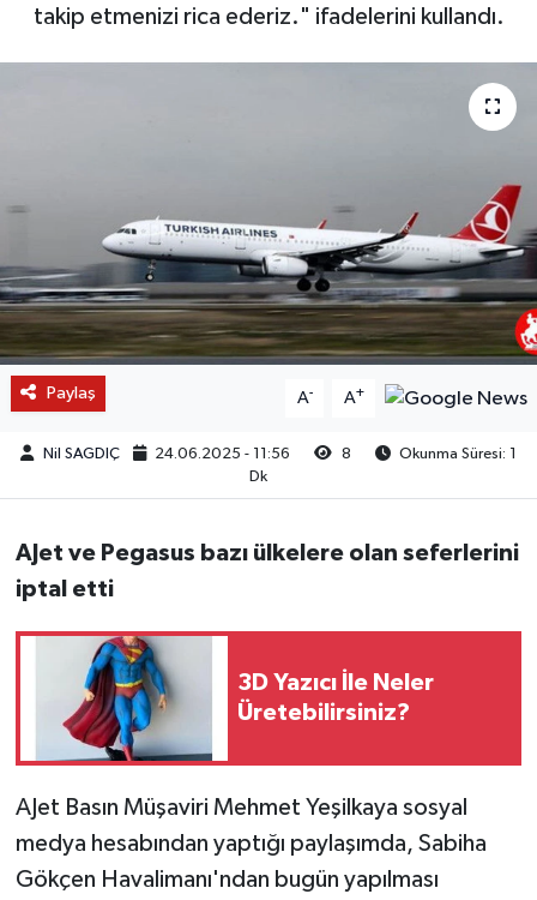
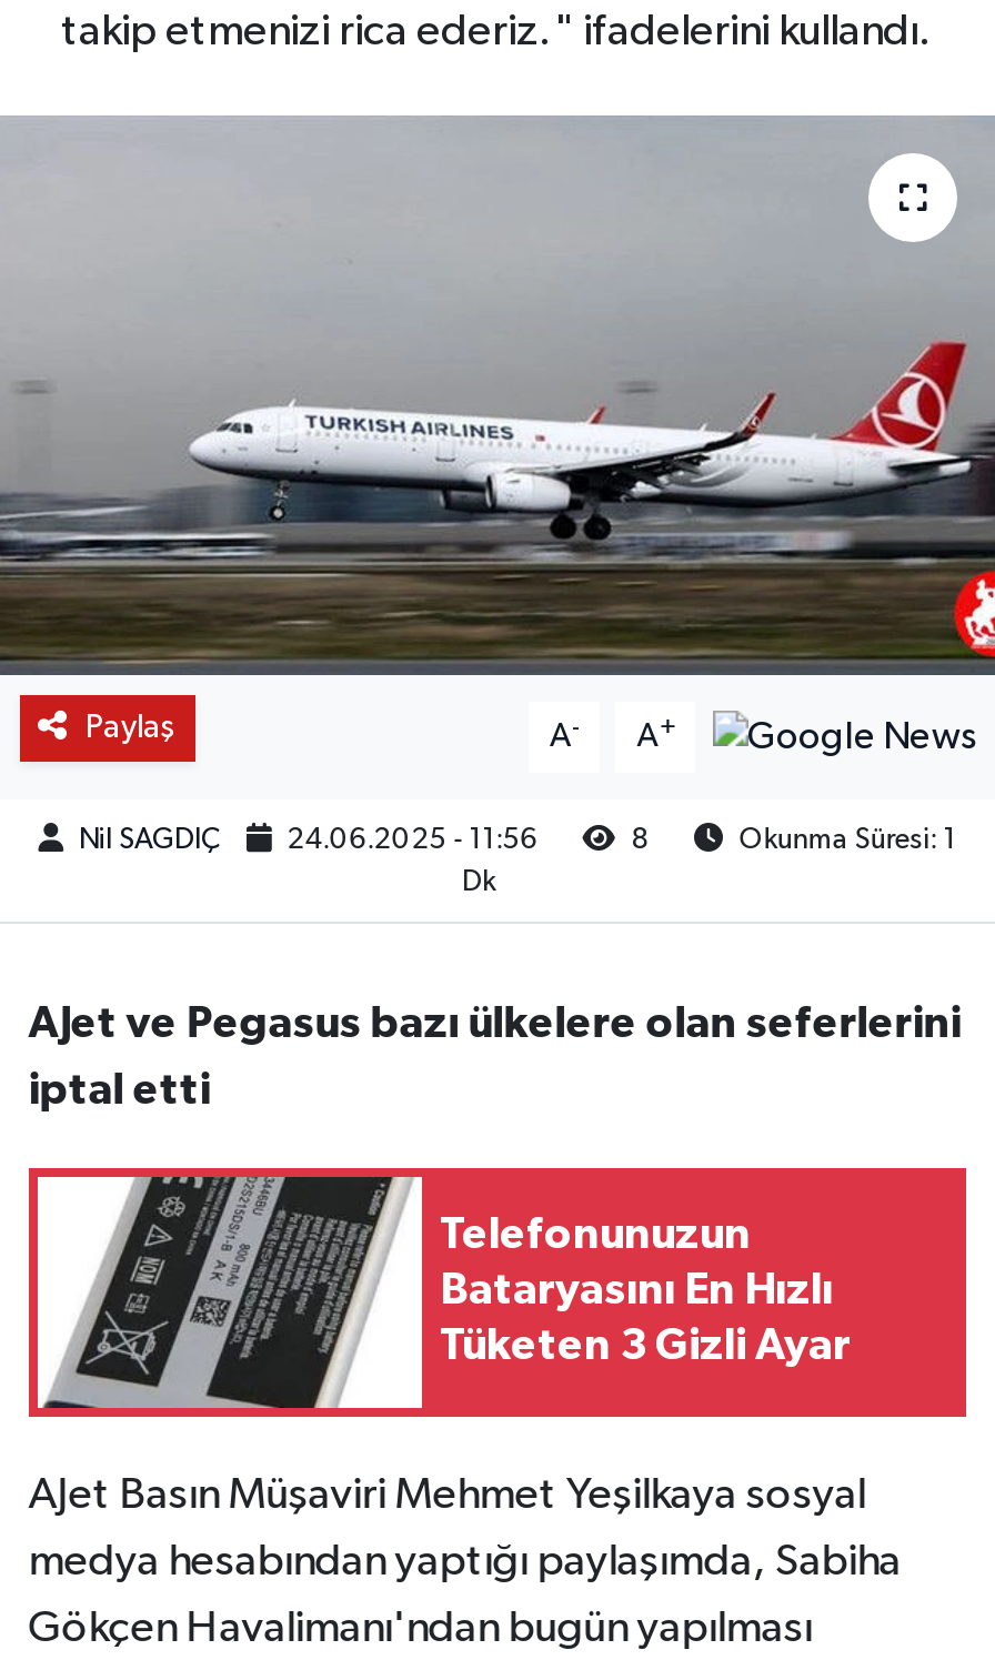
- [image]
- 3D Yazıcı İle Neler
- Üretebilirsiniz?
+ [image]
+ Telefonunuzun
+ Bataryasını En Hızlı
+ Tüketen 3 Gizli Ayar
